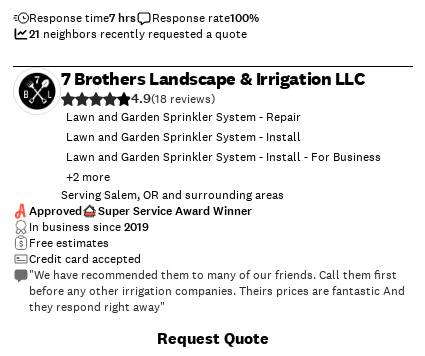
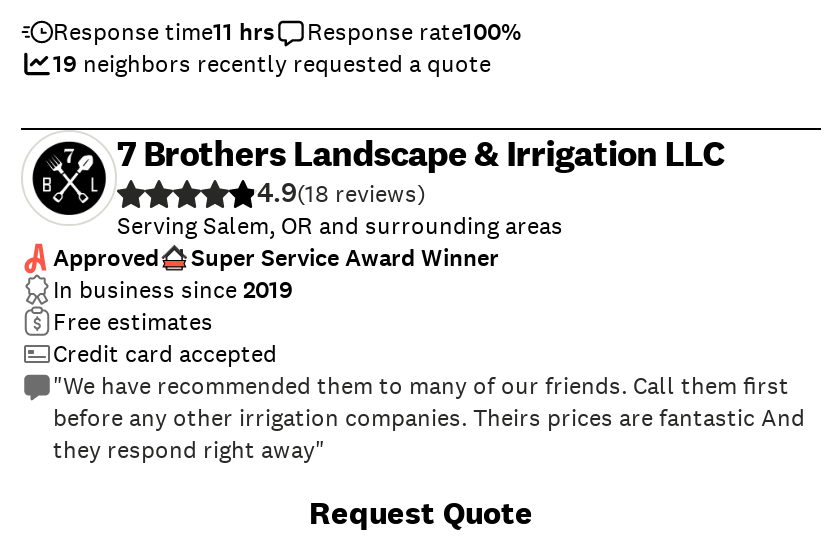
- Response time7 hrs
+ Response time11 hrs

- 21 neighbors recently requested a quote
+ 19 neighbors recently requested a quote

- Lawn and Garden Sprinkler System - Repair
- Lawn and Garden Sprinkler System - Install
- Lawn and Garden Sprinkler System - Install - For Business
- +2 more
